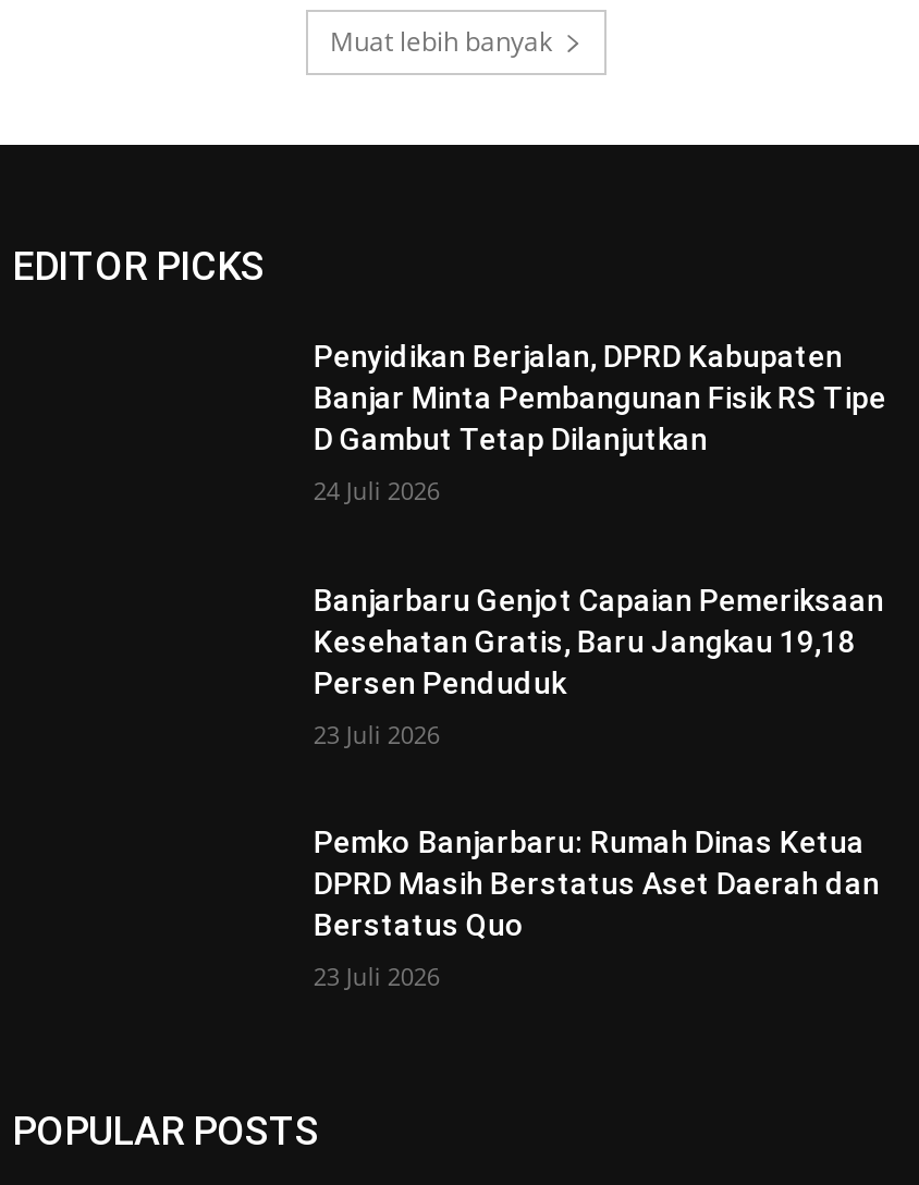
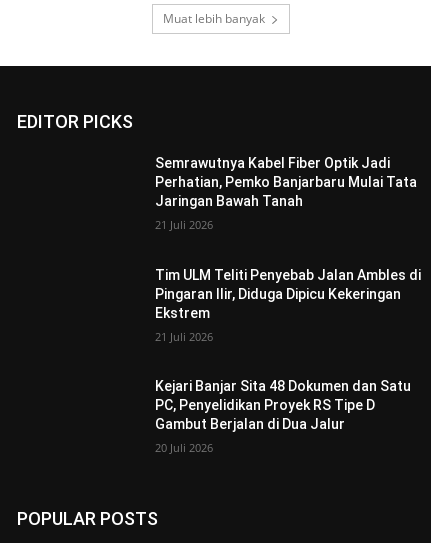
- Penyidikan Berjalan, DPRD Kabupaten
- Banjar Minta Pembangunan Fisik RS Tipe
- D Gambut Tetap Dilanjutkan
+ Semrawutnya Kabel Fiber Optik Jadi
+ Perhatian, Pemko Banjarbaru Mulai Tata
+ Jaringan Bawah Tanah

- 24 Juli 2026
+ 21 Juli 2026

- Banjarbaru Genjot Capaian Pemeriksaan
- Kesehatan Gratis, Baru Jangkau 19,18
- Persen Penduduk
+ Tim ULM Teliti Penyebab Jalan Ambles di
+ Pingaran Ilir, Diduga Dipicu Kekeringan
+ Ekstrem

- 23 Juli 2026
+ 21 Juli 2026

- Pemko Banjarbaru: Rumah Dinas Ketua
- DPRD Masih Berstatus Aset Daerah dan
- Berstatus Quo
+ Kejari Banjar Sita 48 Dokumen dan Satu
+ PC, Penyelidikan Proyek RS Tipe D
+ Gambut Berjalan di Dua Jalur

- 23 Juli 2026
+ 20 Juli 2026
